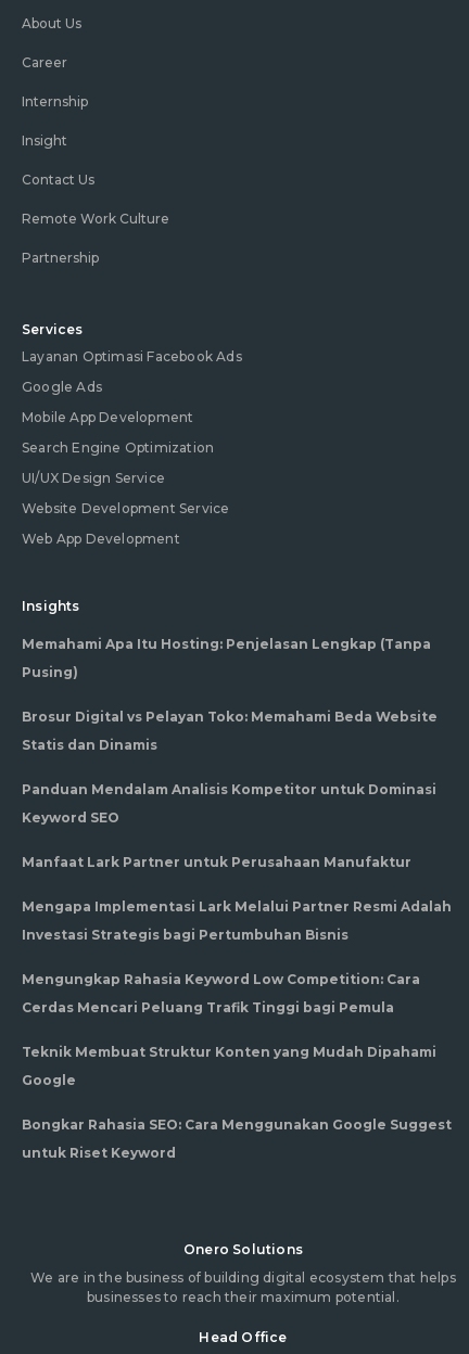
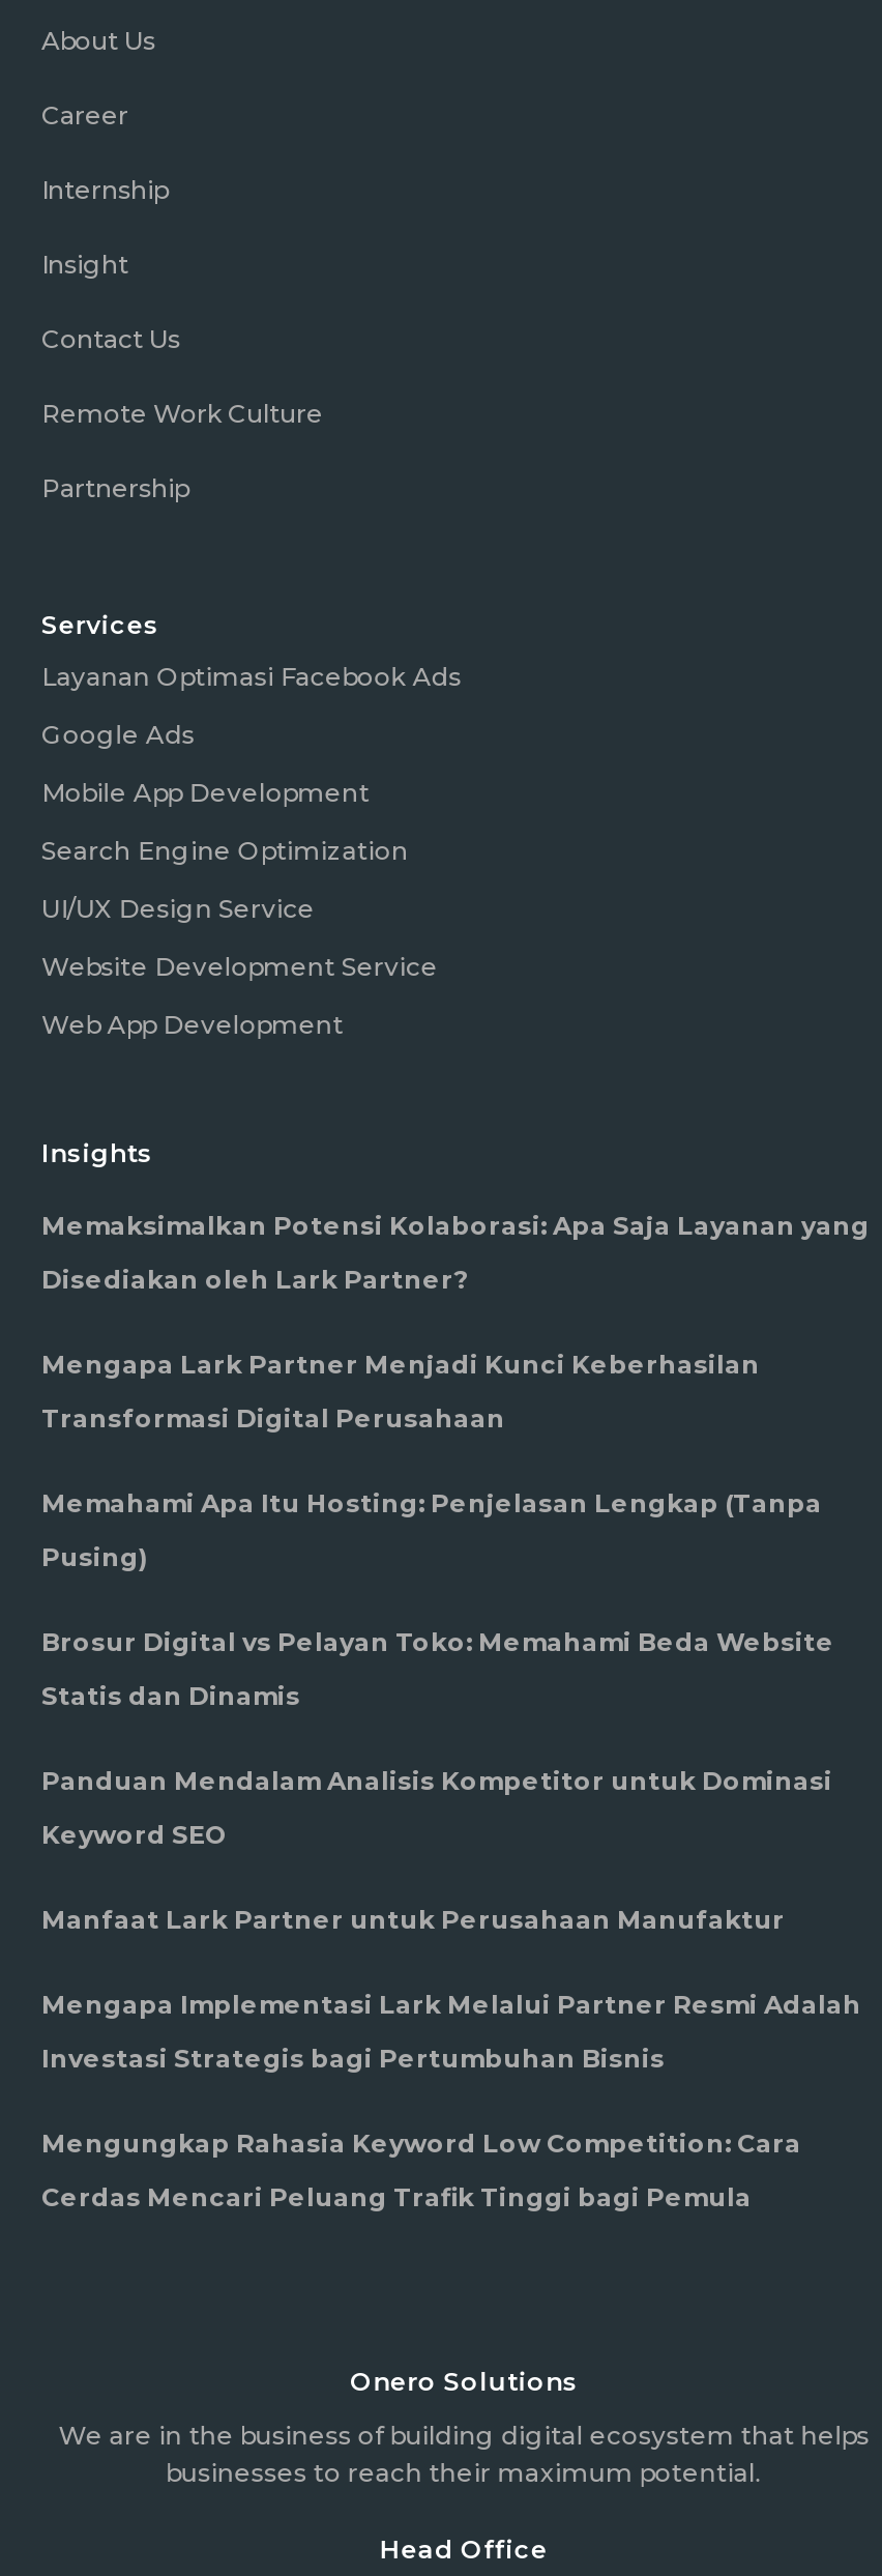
+ Memaksimalkan Potensi Kolaborasi: Apa Saja Layanan yang
+ Disediakan oleh Lark Partner?
+ Mengapa Lark Partner Menjadi Kunci Keberhasilan
+ Transformasi Digital Perusahaan

moved down: Memahami Apa Itu Hosting: Penjelasan Lengkap (Tanpa | Pusing) | Brosur Digital vs Pelayan Toko: Memahami Beda Website | ... | Mengungkap Rahasia Keyword Low Competition: Cara | Cerdas Mencari Peluang Trafik Tinggi bagi Pemula

- Teknik Membuat Struktur Konten yang Mudah Dipahami
- Google
- Bongkar Rahasia SEO: Cara Menggunakan Google Suggest
- untuk Riset Keyword
